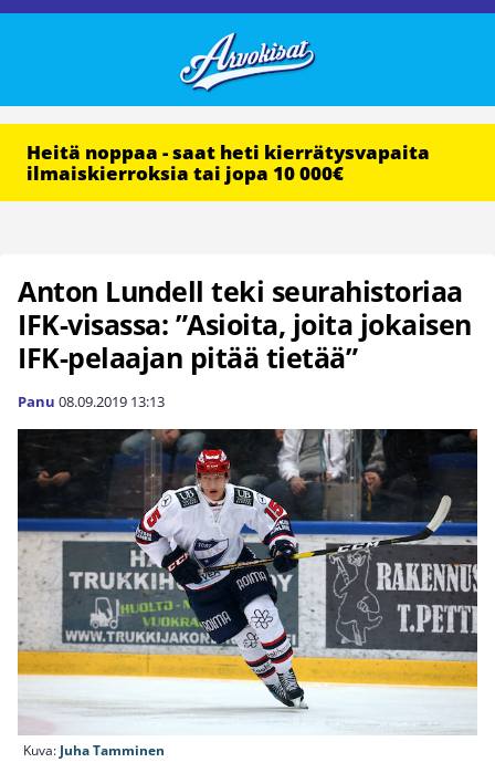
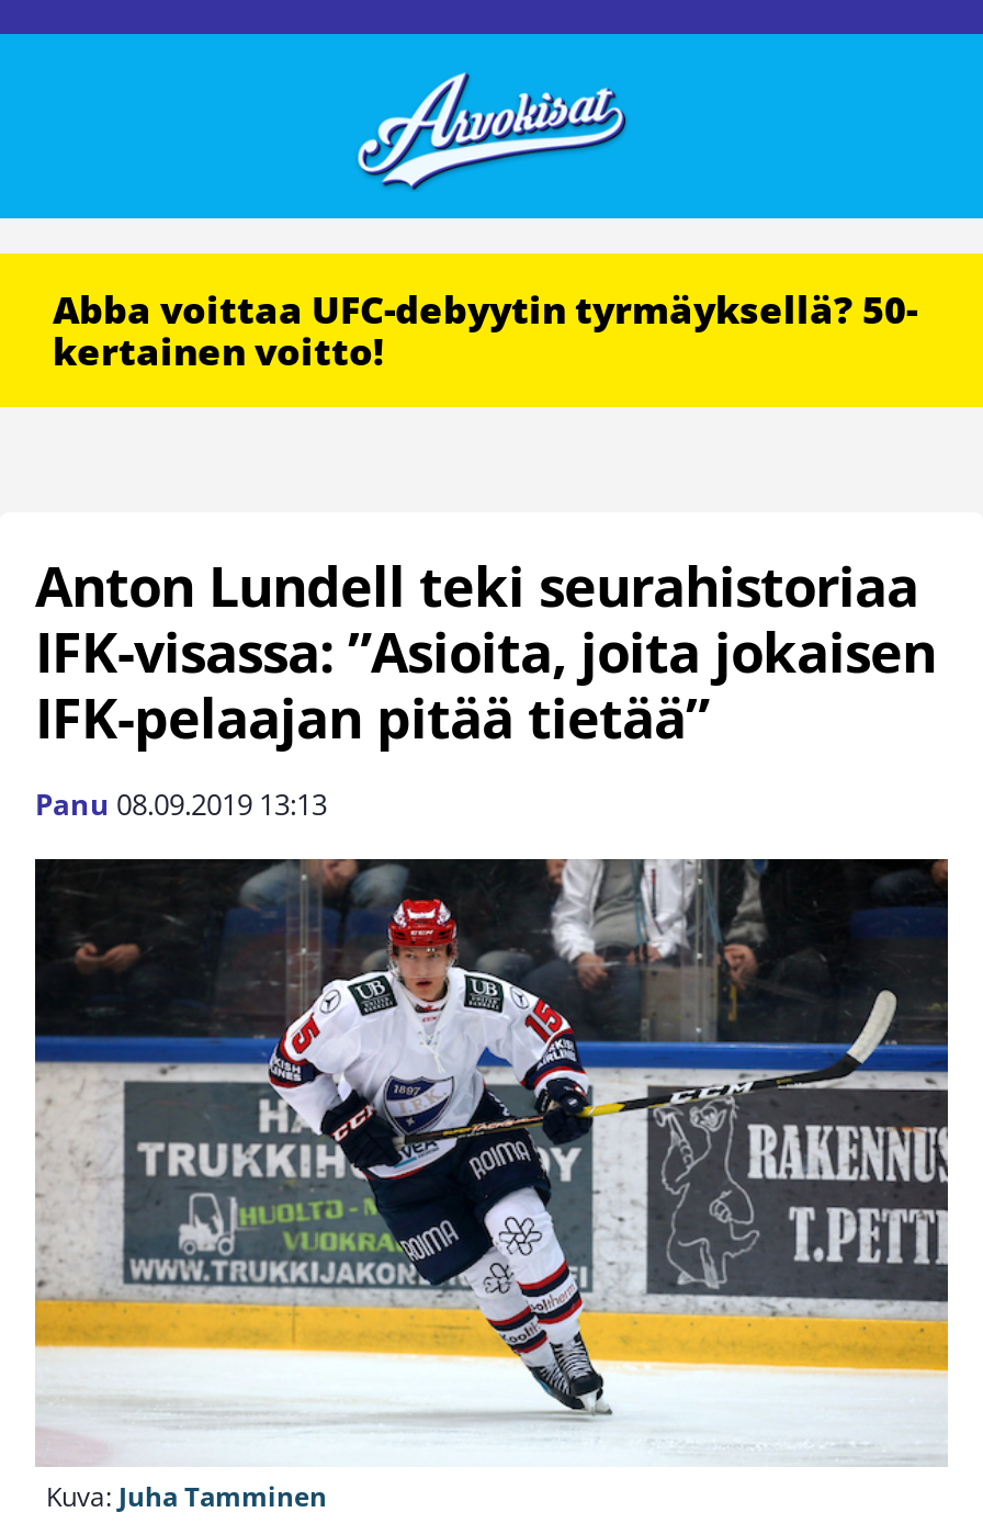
- Heitä noppaa - saat heti kierrätysvapaita
- ilmaiskierroksia tai jopa 10 000€
+ Abba voittaa UFC-debyytin tyrmäyksellä? 50-
+ kertainen voitto!
